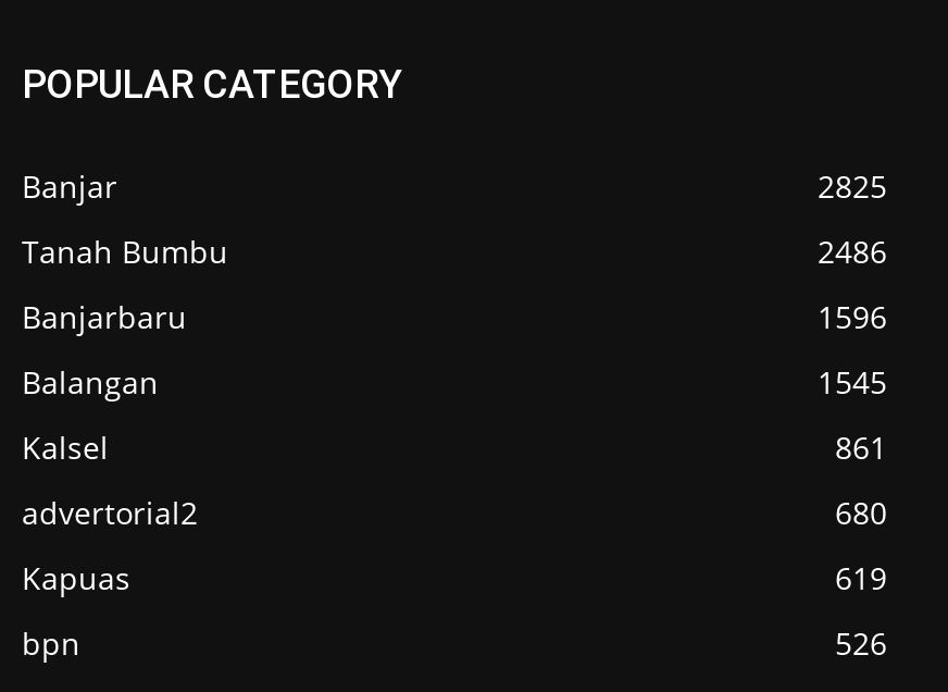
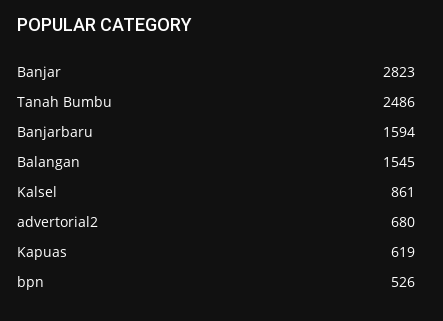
- 2825
+ 2823

- 1596
+ 1594
